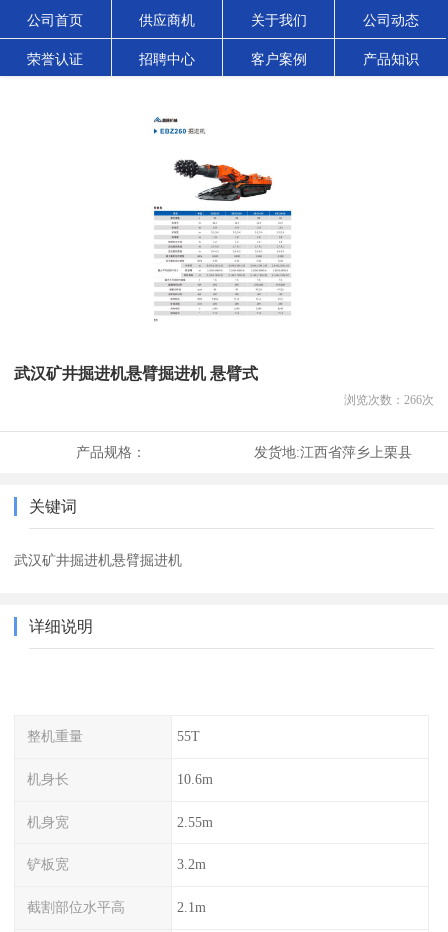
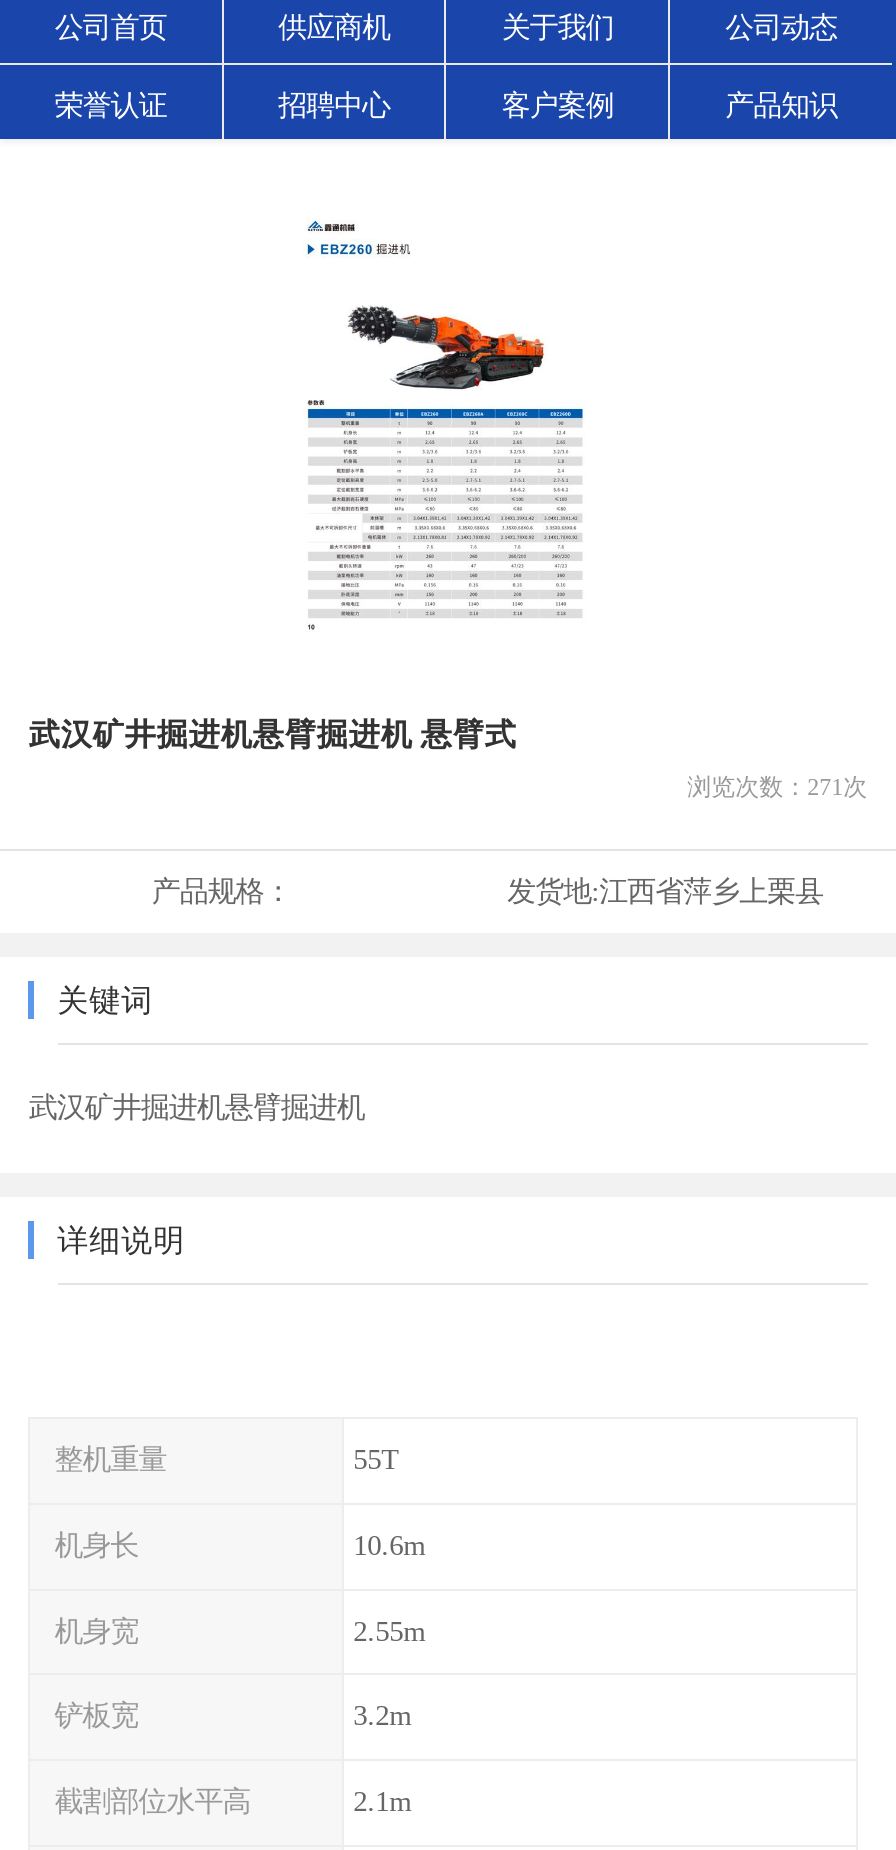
- 浏览次数：266次
+ 浏览次数：271次
